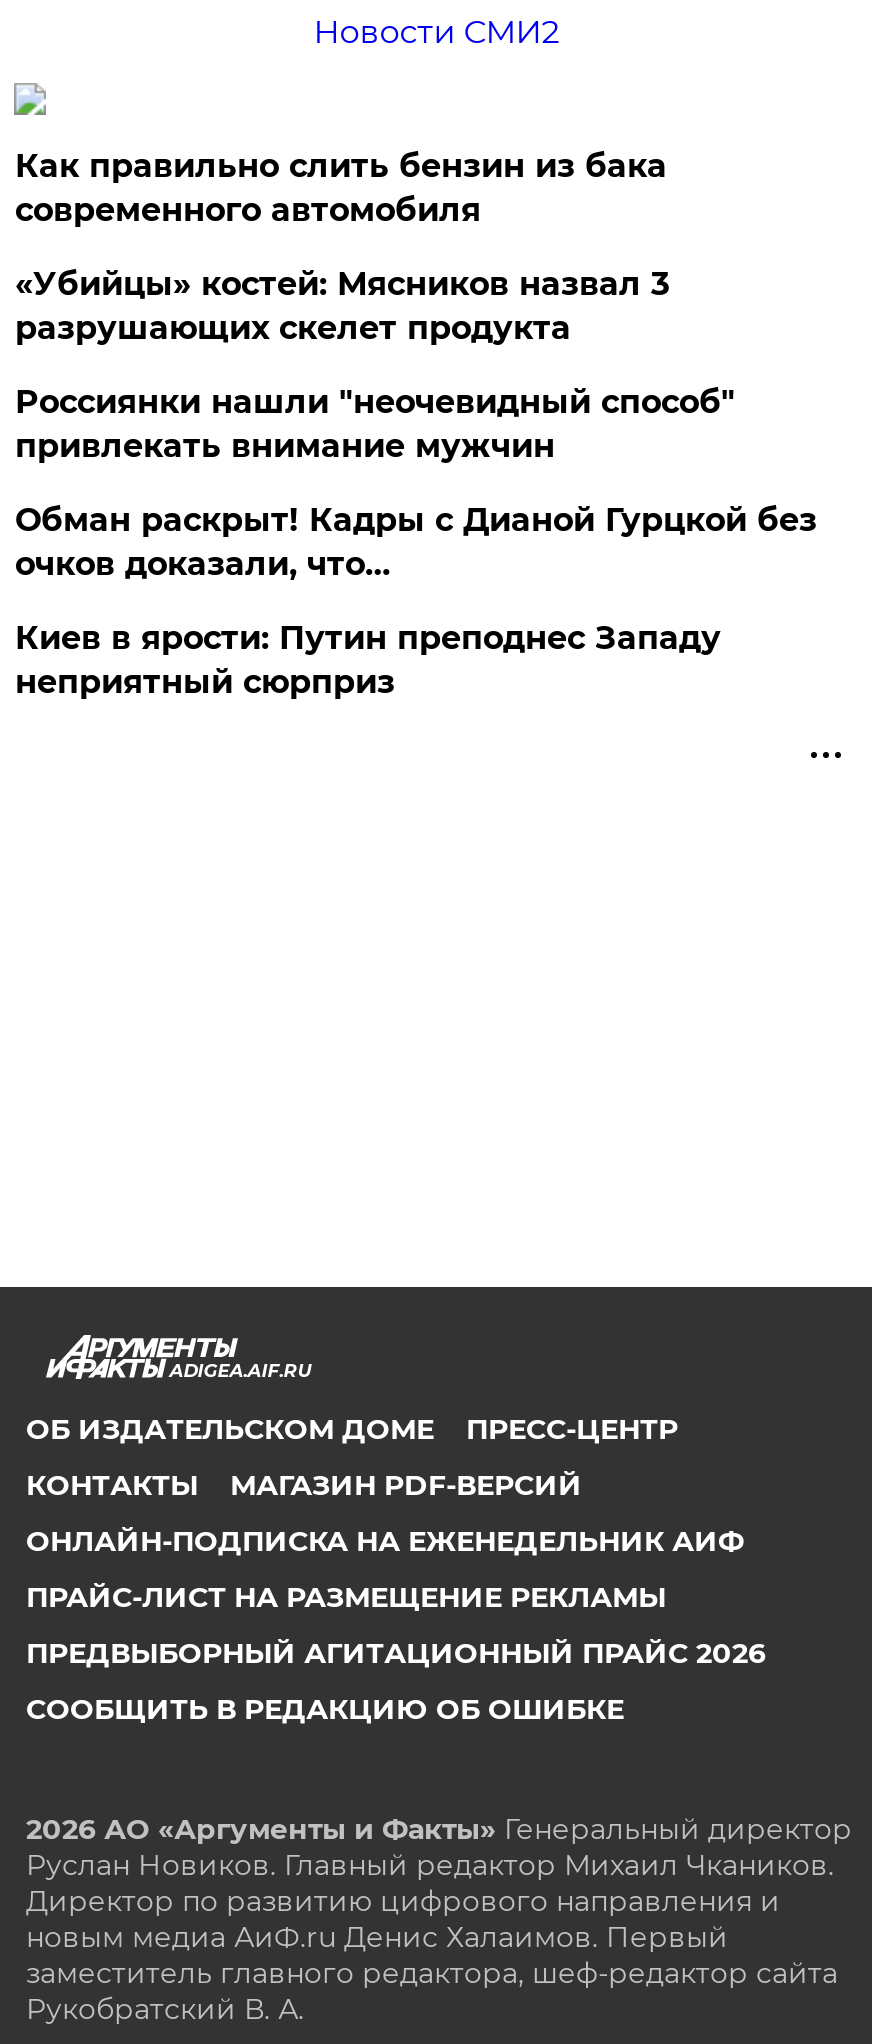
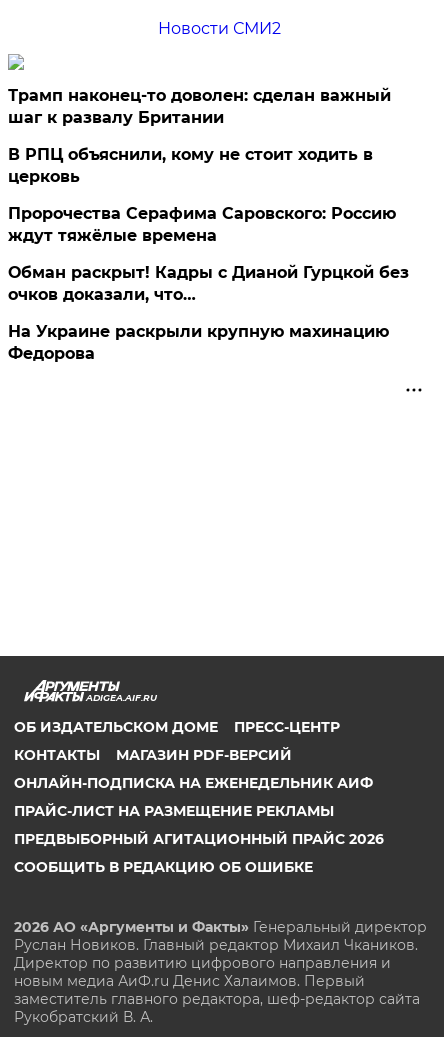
- Как правильно слить бензин из бака
- современного автомобиля
+ Трамп наконец-то доволен: сделан важный
+ шаг к развалу Британии

- «Убийцы» костей: Мясников назвал 3
- разрушающих скелет продукта
+ В РПЦ объяснили, кому не стоит ходить в
+ церковь

- Россиянки нашли "неочевидный способ"
- привлекать внимание мужчин
+ Пророчества Серафима Саровского: Россию
+ ждут тяжёлые времена

- Киев в ярости: Путин преподнес Западу
- неприятный сюрприз
+ На Украине раскрыли крупную махинацию
+ Федорова
